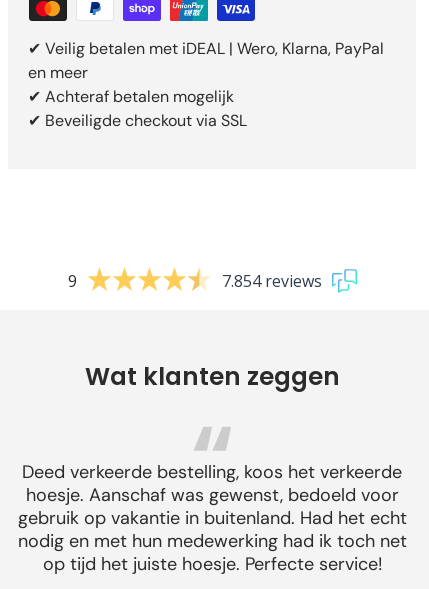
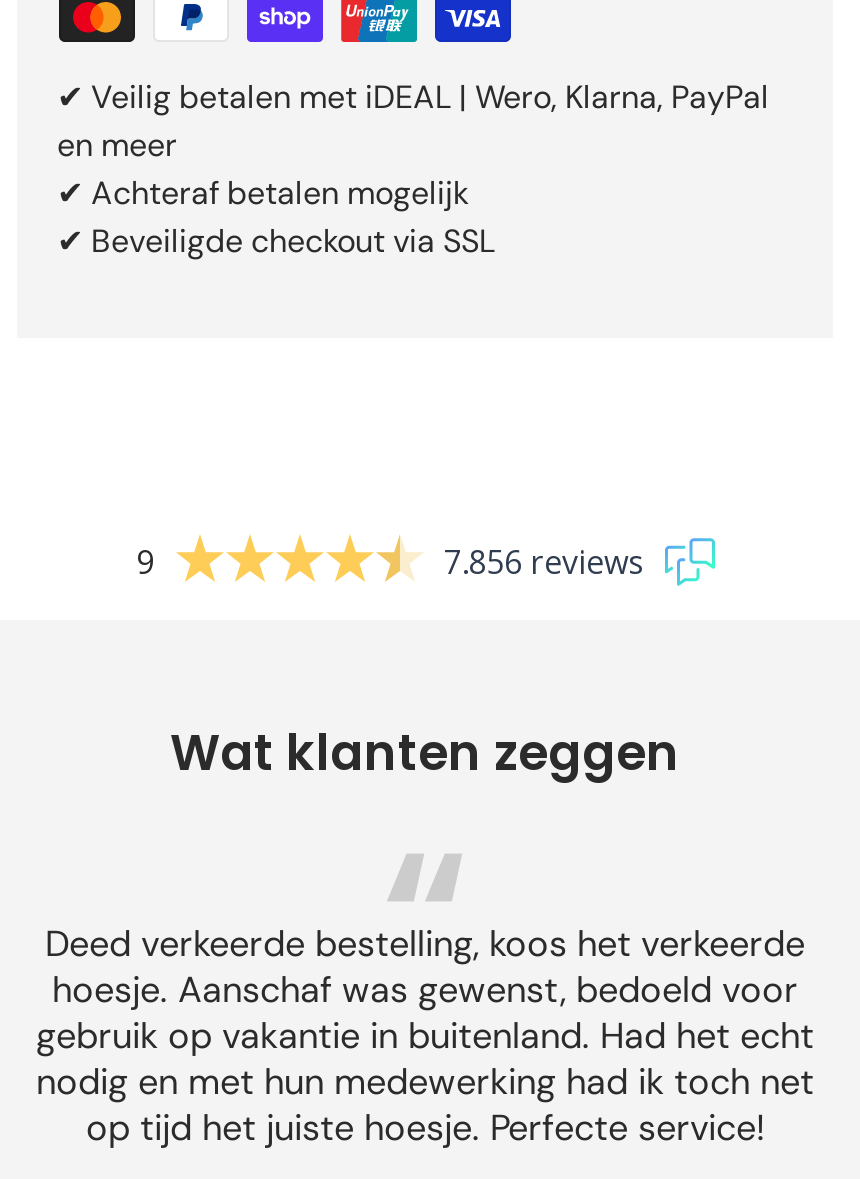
- 7.854 reviews
+ 7.856 reviews
